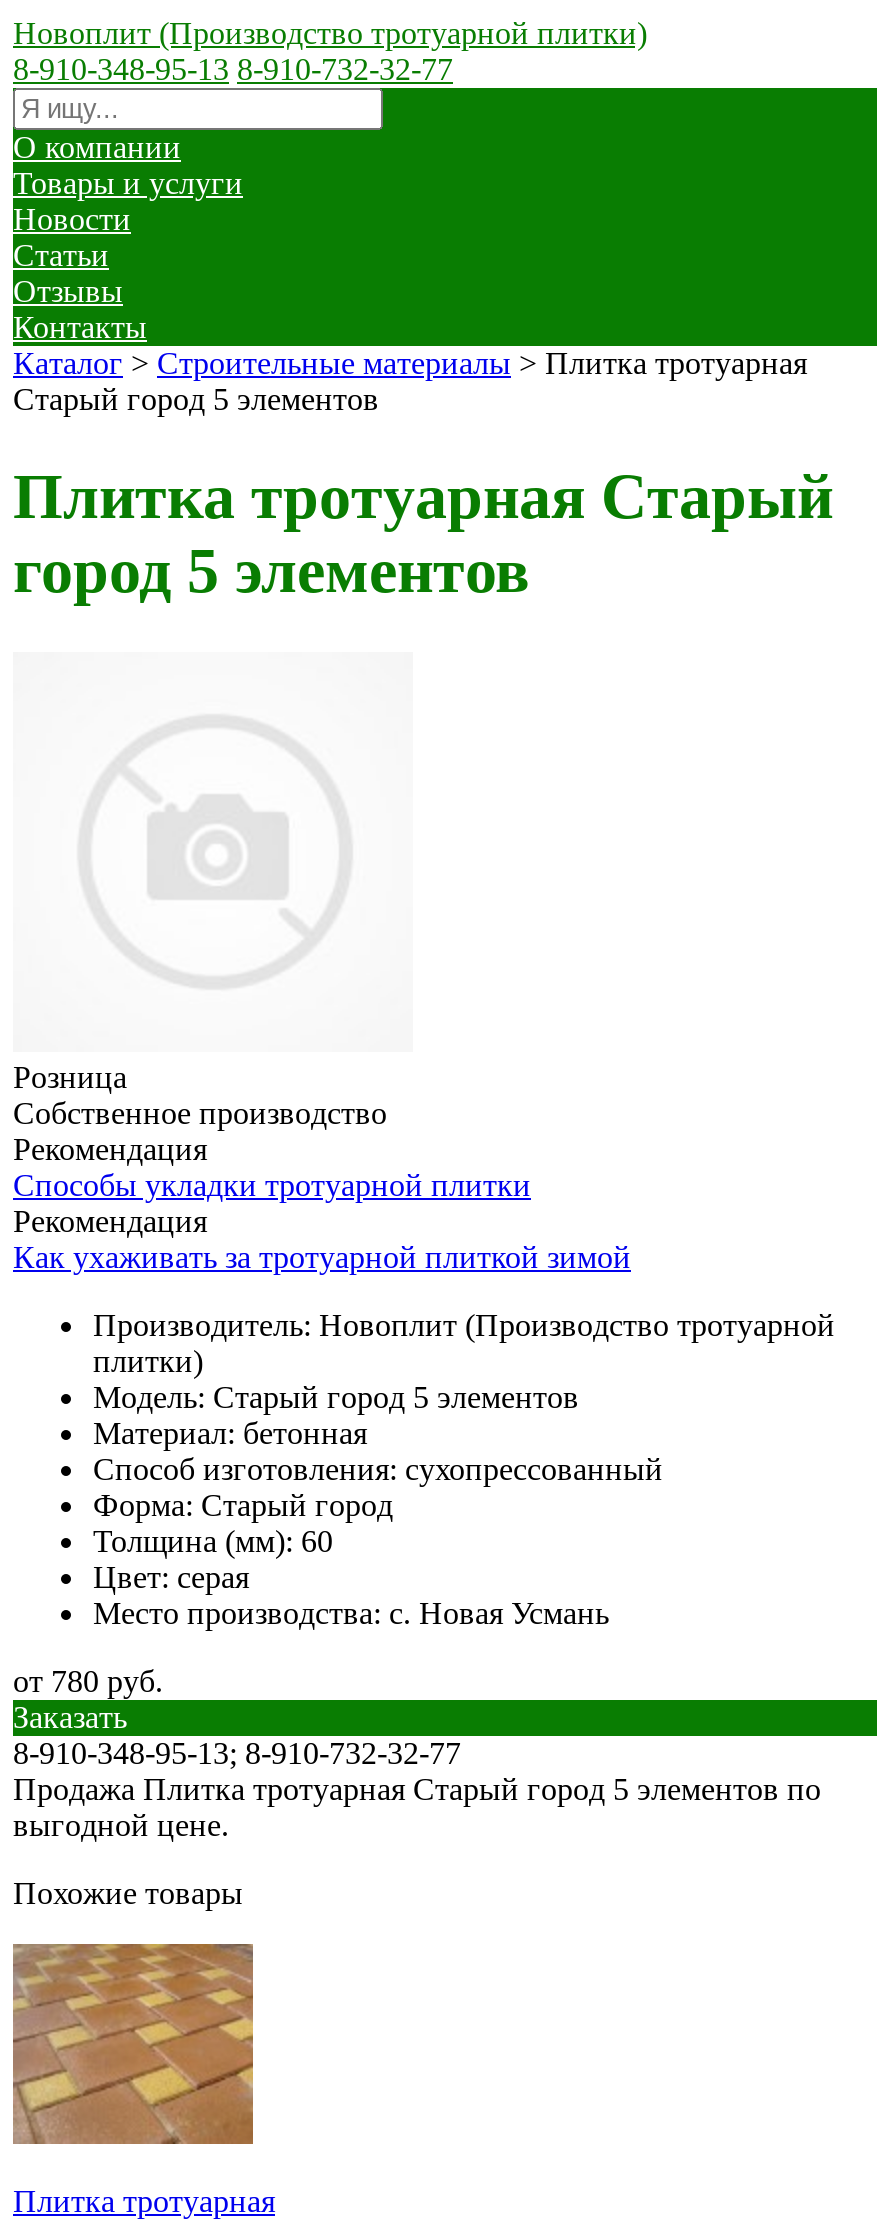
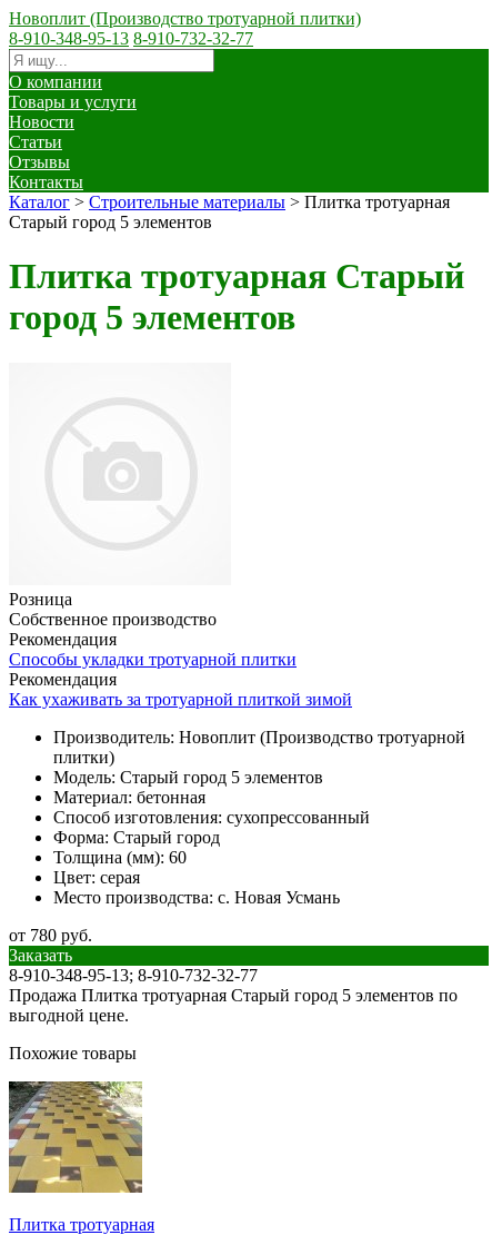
- [image]
+ [image]
